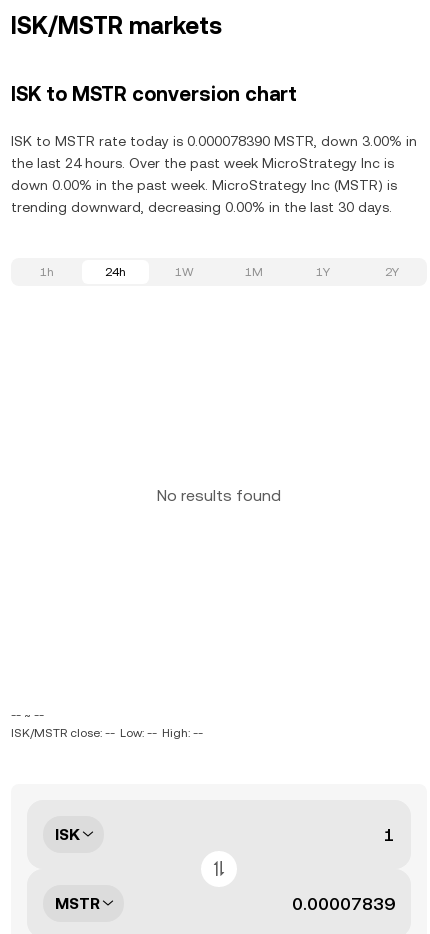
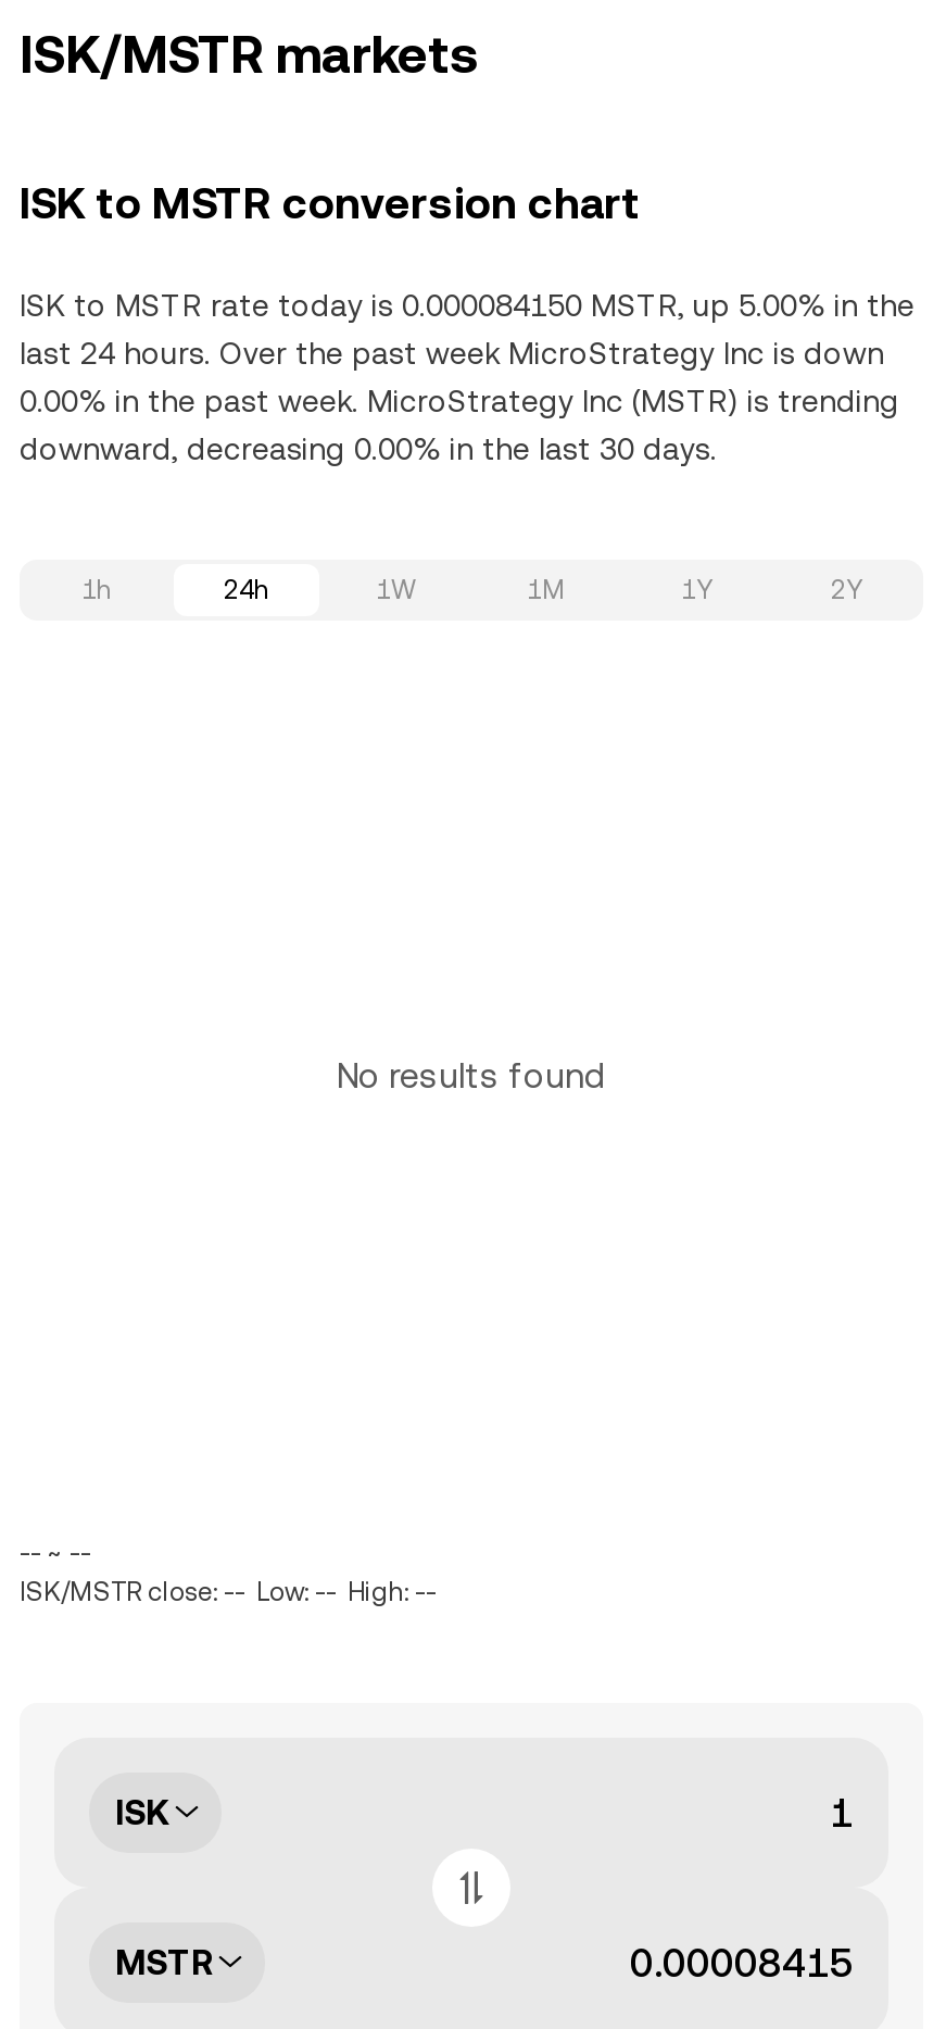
- ISK to MSTR rate today is 0.000078390 MSTR, down 3.00% in
- the last 24 hours. Over the past week MicroStrategy Inc is
- down 0.00% in the past week. MicroStrategy Inc (MSTR) is
- trending downward, decreasing 0.00% in the last 30 days.
+ ISK to MSTR rate today is 0.000084150 MSTR, up 5.00% in the
+ last 24 hours. Over the past week MicroStrategy Inc is down
+ 0.00% in the past week. MicroStrategy Inc (MSTR) is trending
+ downward, decreasing 0.00% in the last 30 days.
